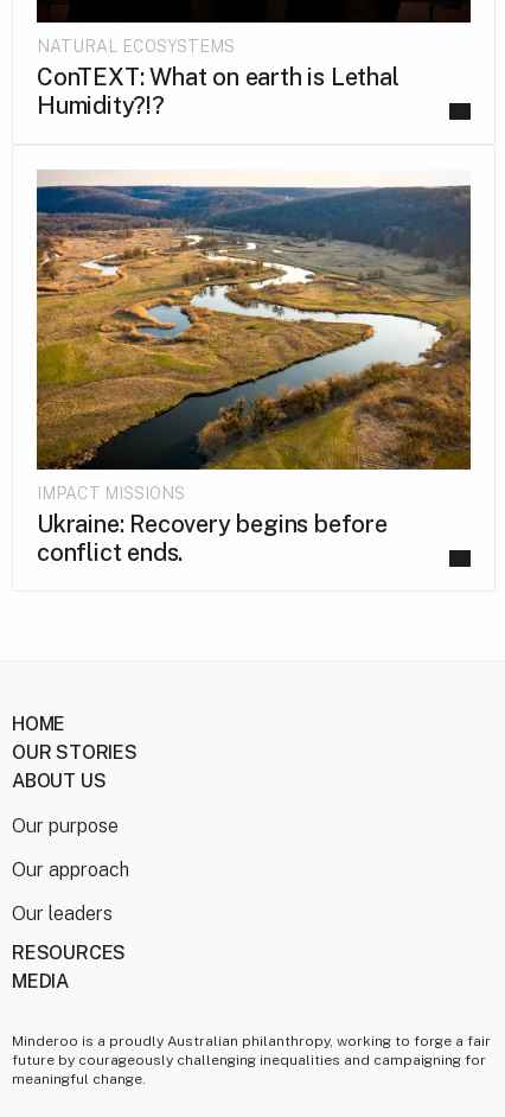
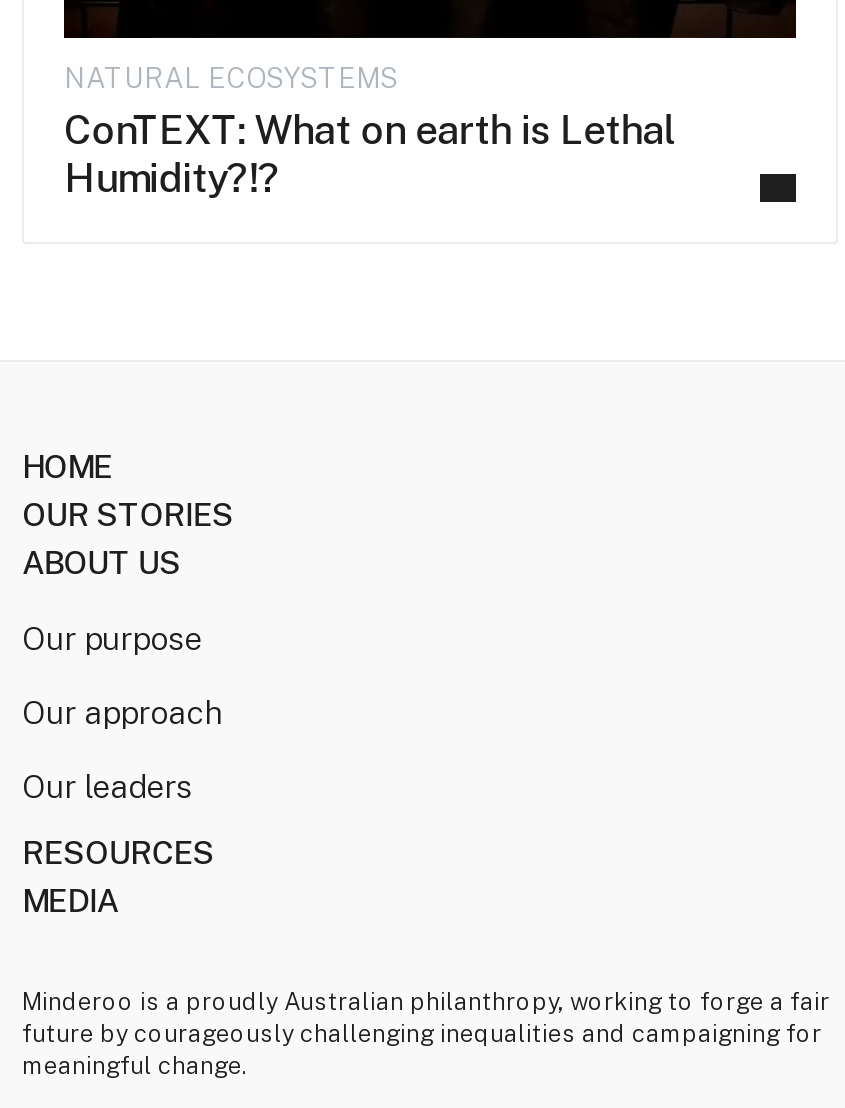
- [image]
- IMPACT MISSIONS
- Ukraine: Recovery begins before
- conflict ends.
